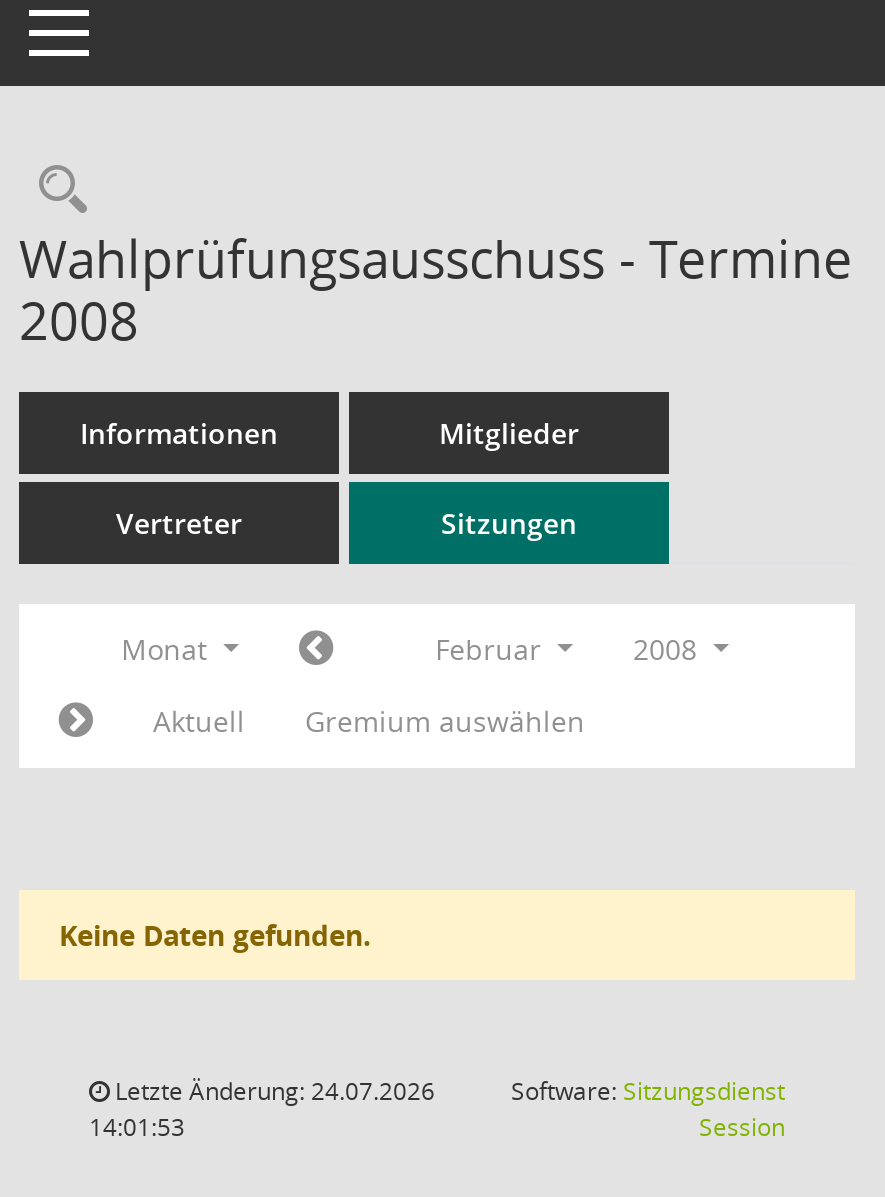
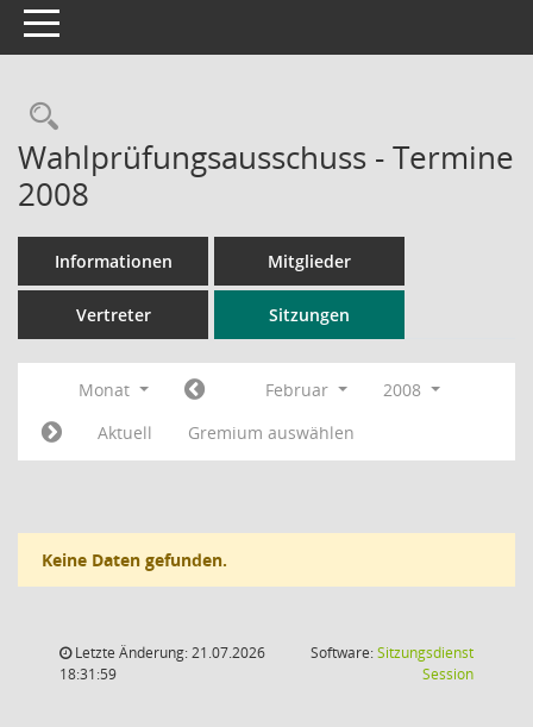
- Letzte Änderung: 24.07.2026
+ Letzte Änderung: 21.07.2026

- 14:01:53
+ 18:31:59
